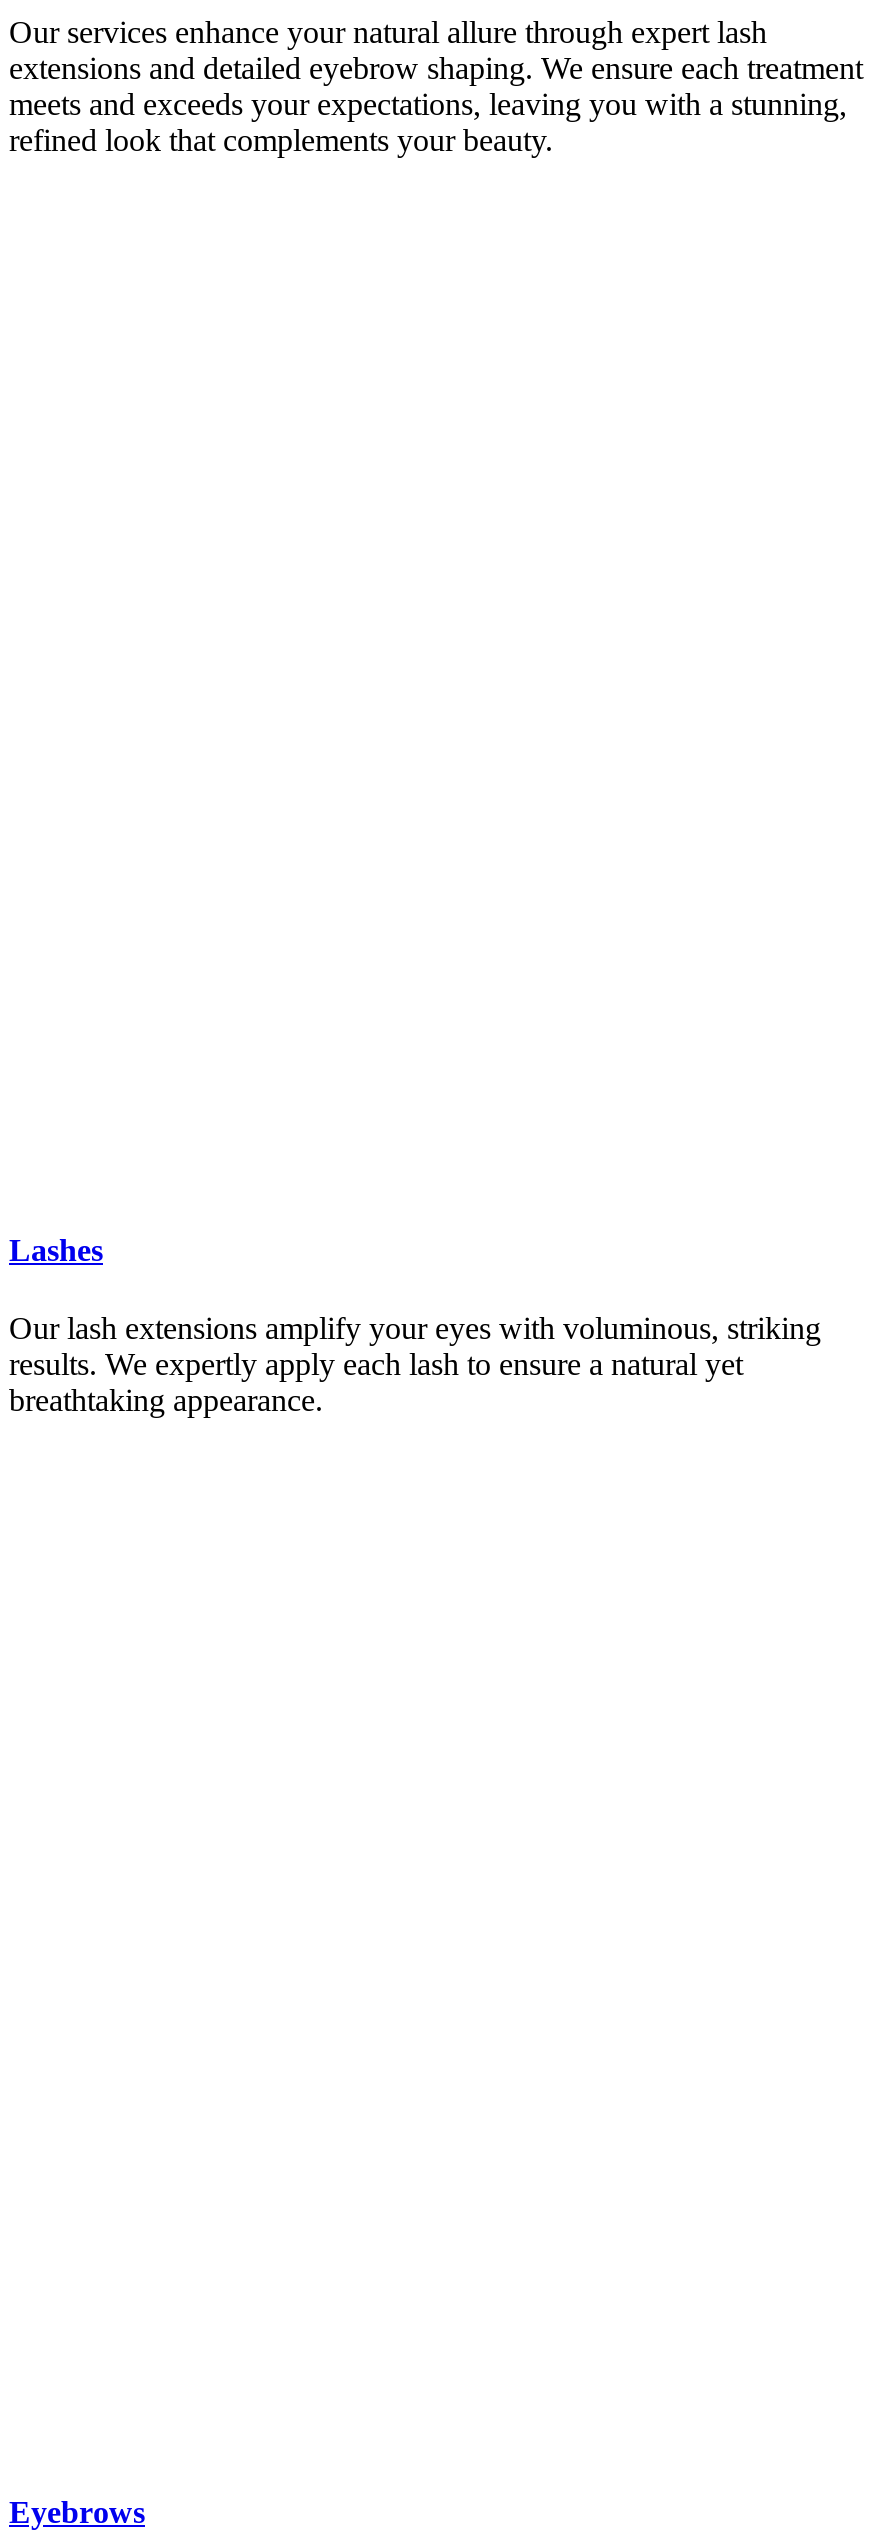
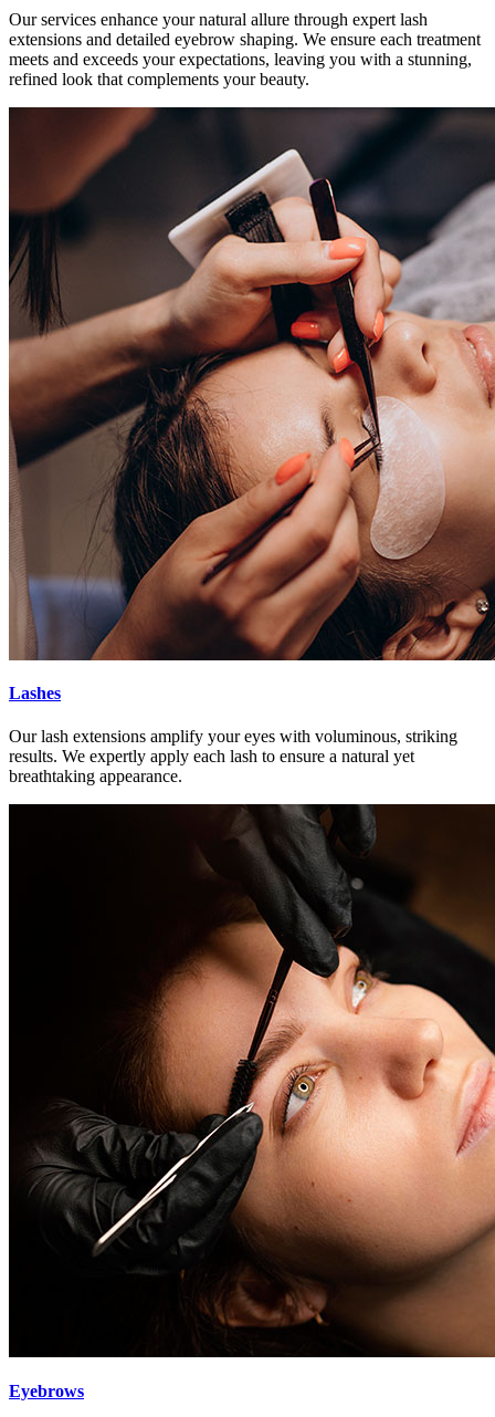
+ [image]

+ [image]
